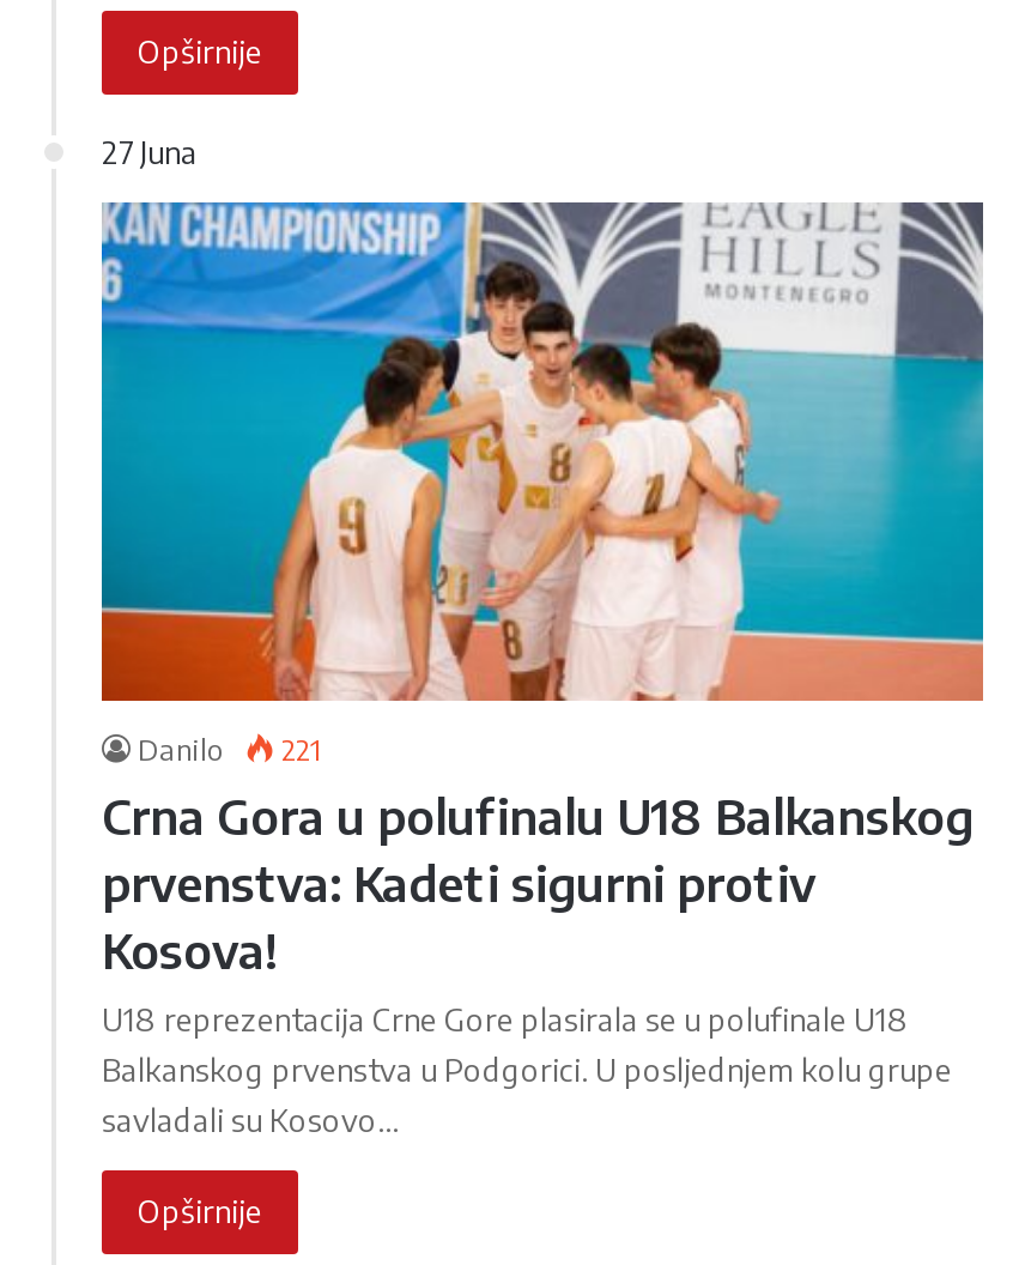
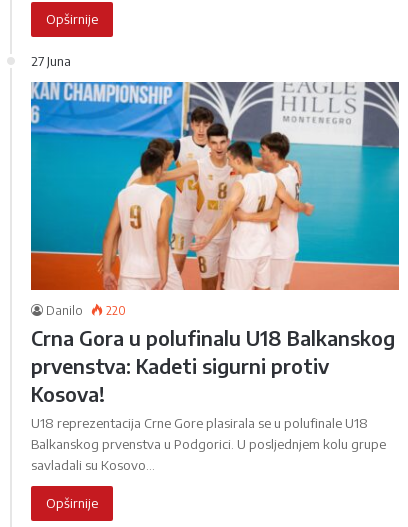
- Danilo 221
+ Danilo 220
